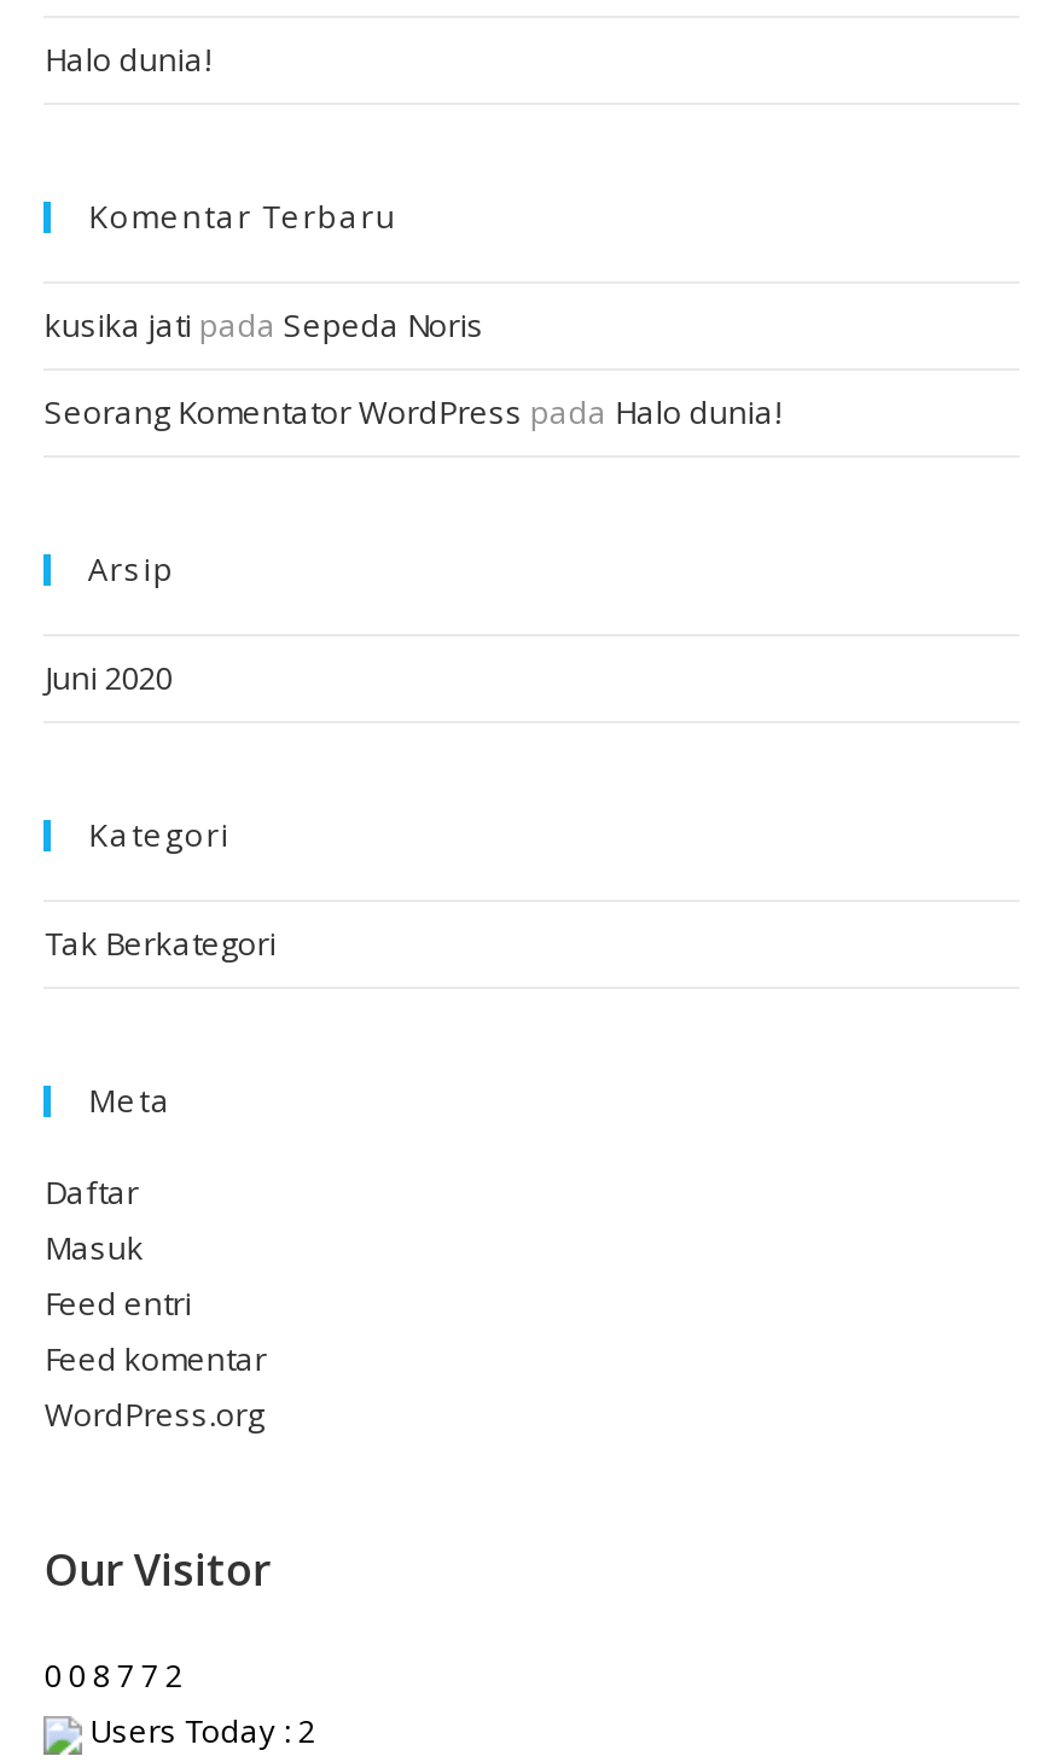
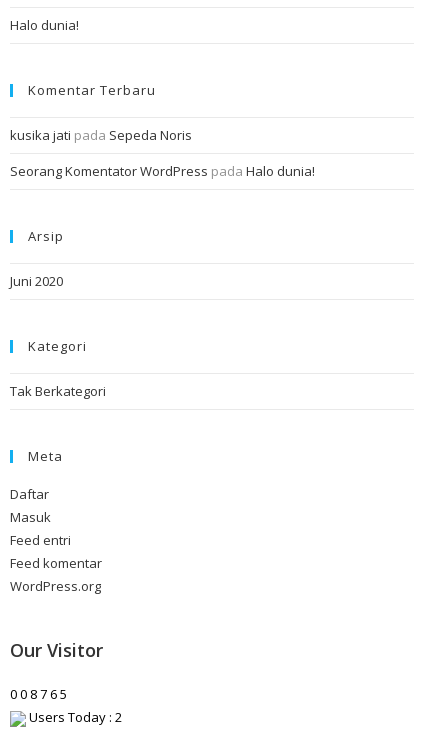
- 0 0 8 7 7 2
+ 0 0 8 7 6 5
